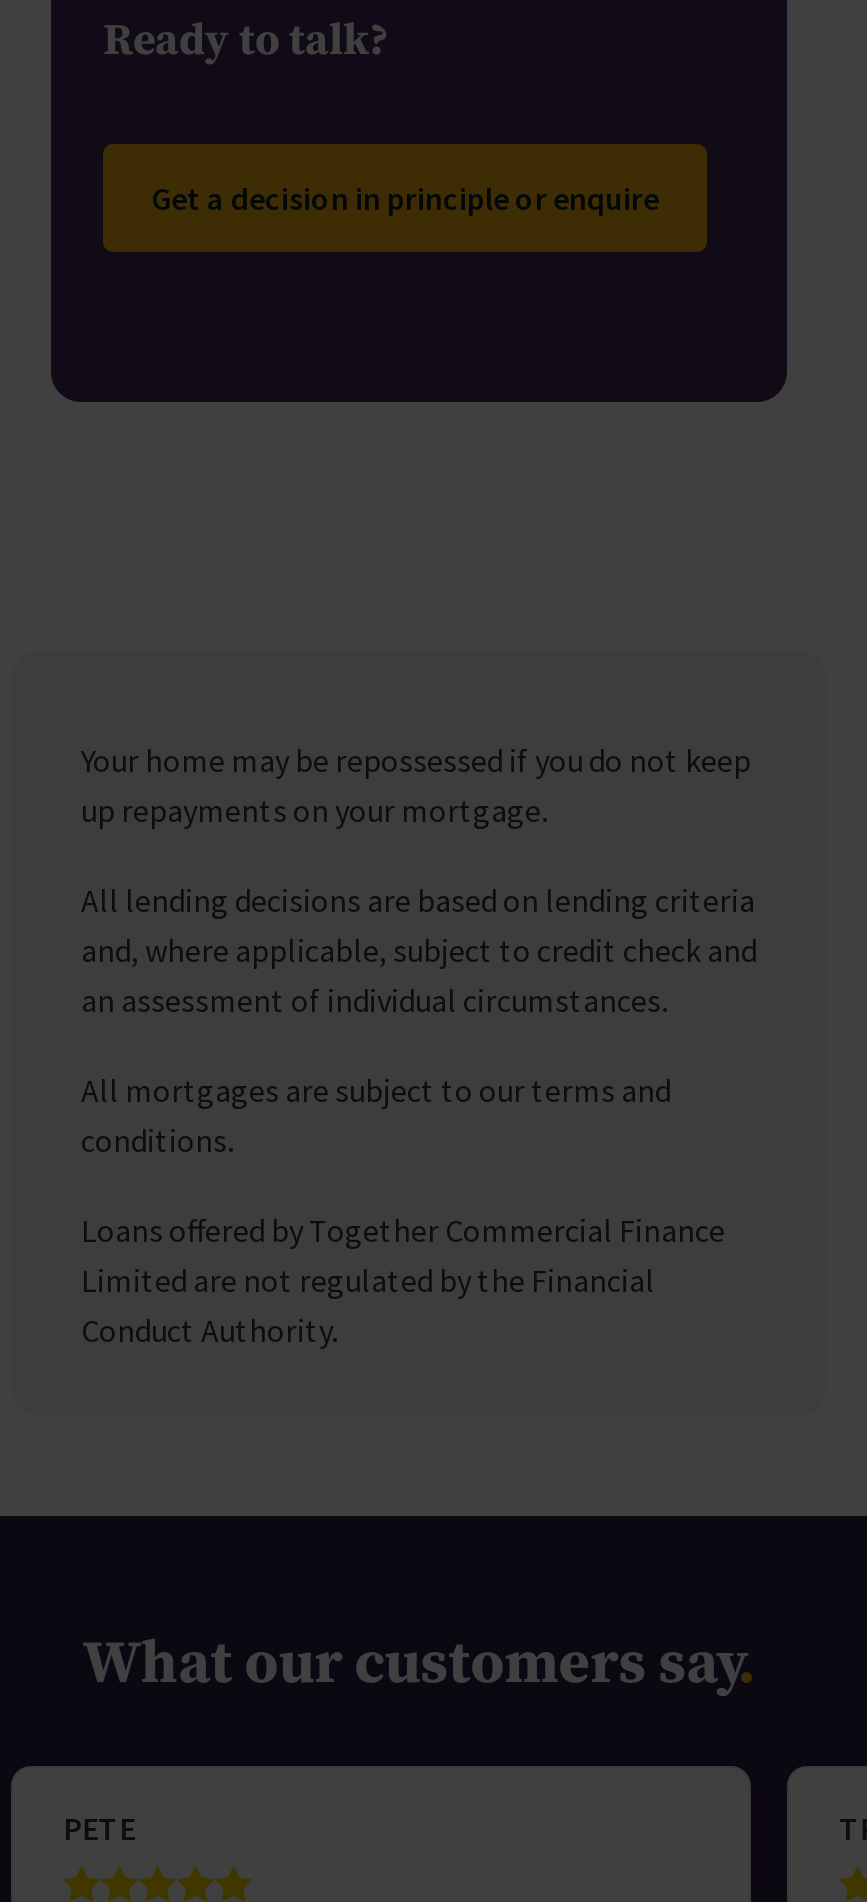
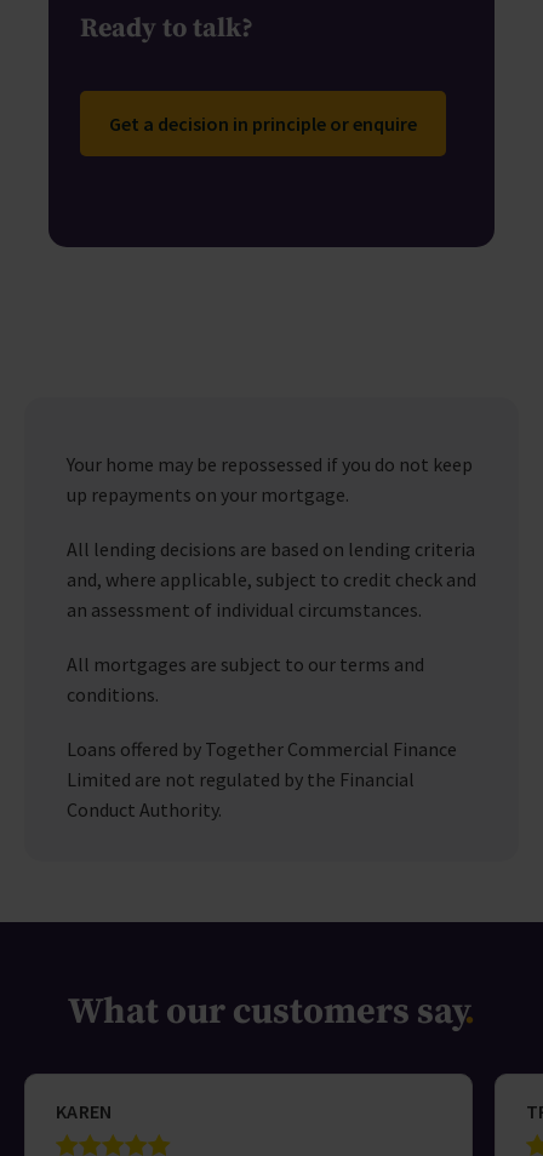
- PETE
+ KAREN
